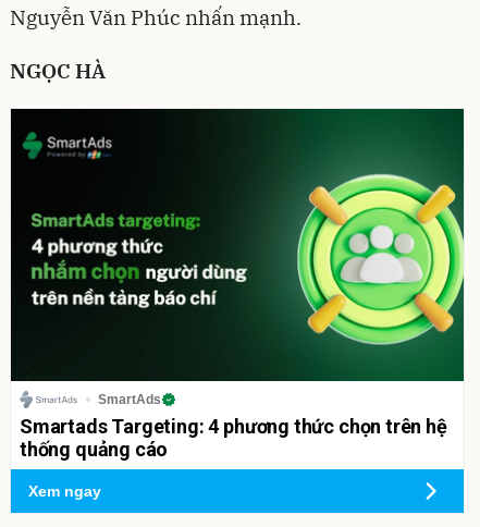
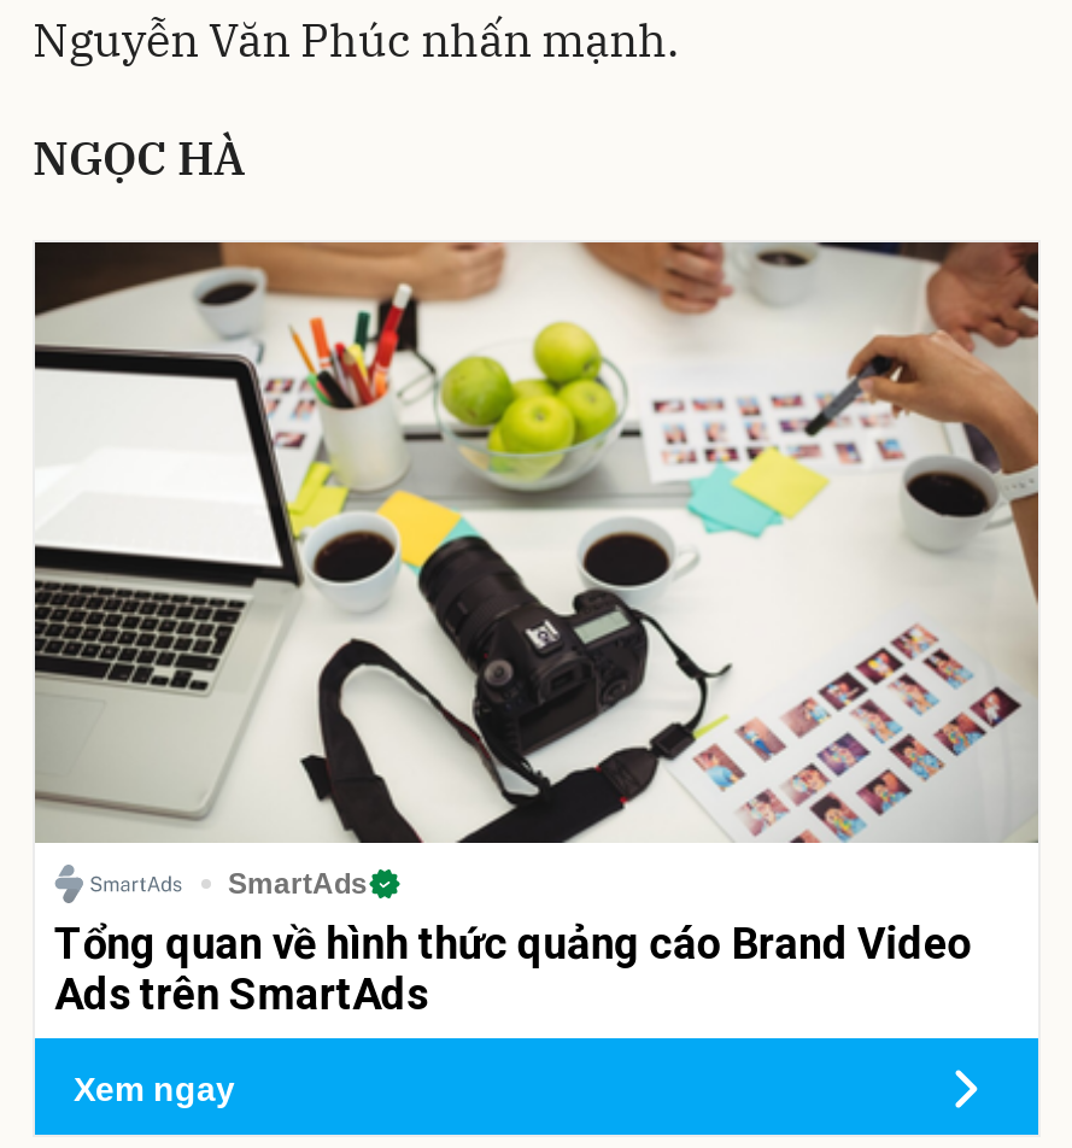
- [image]
- Smartads Targeting: 4 phương thức chọn trên hệ
- thống quảng cáo
+ [image]
+ Tổng quan về hình thức quảng cáo Brand Video
+ Ads trên SmartAds
